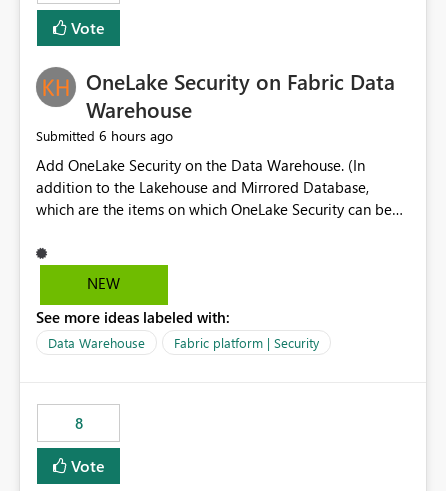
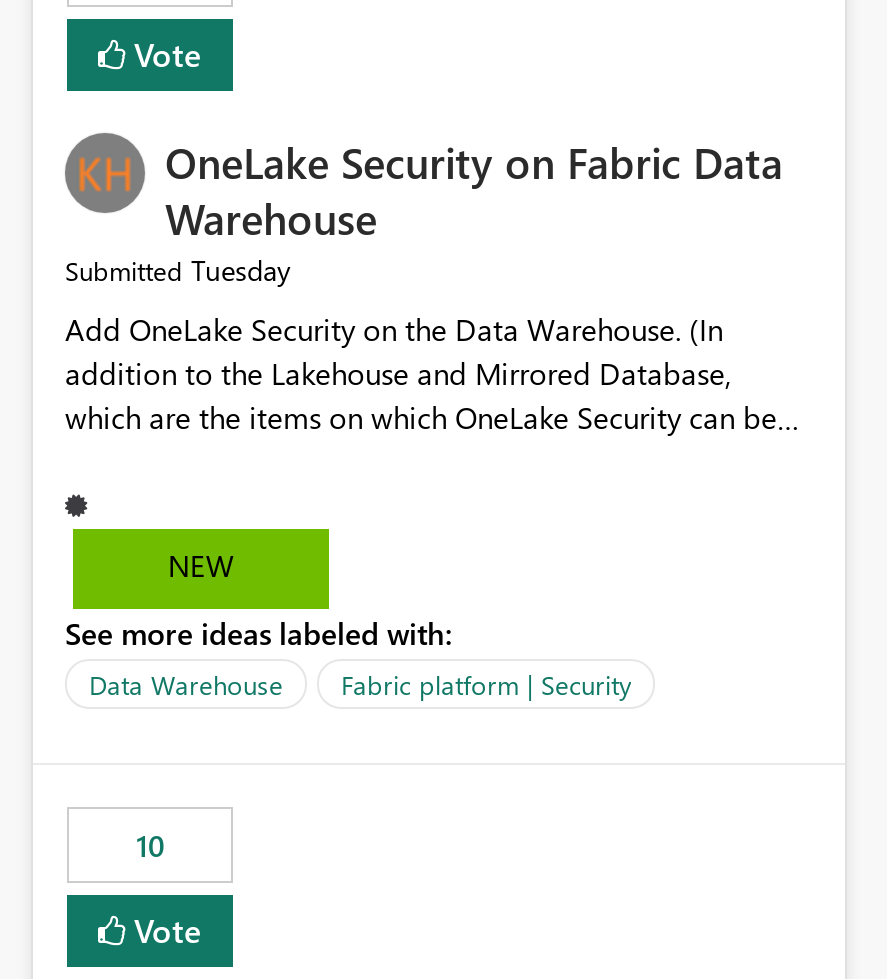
- Submitted 6 hours ago
+ Submitted Tuesday

- 8
+ 10
